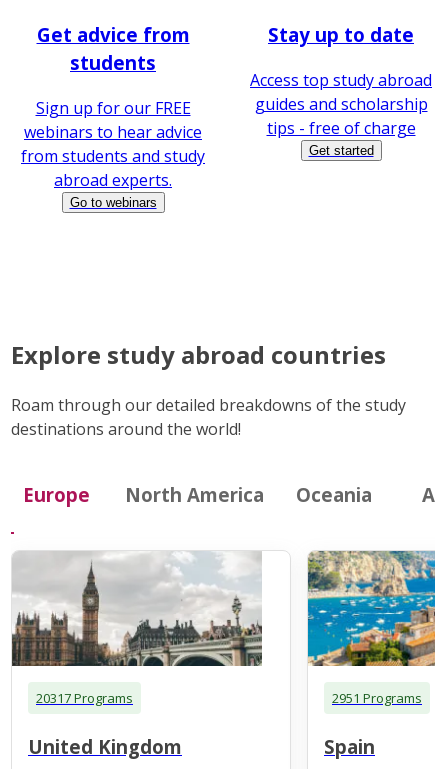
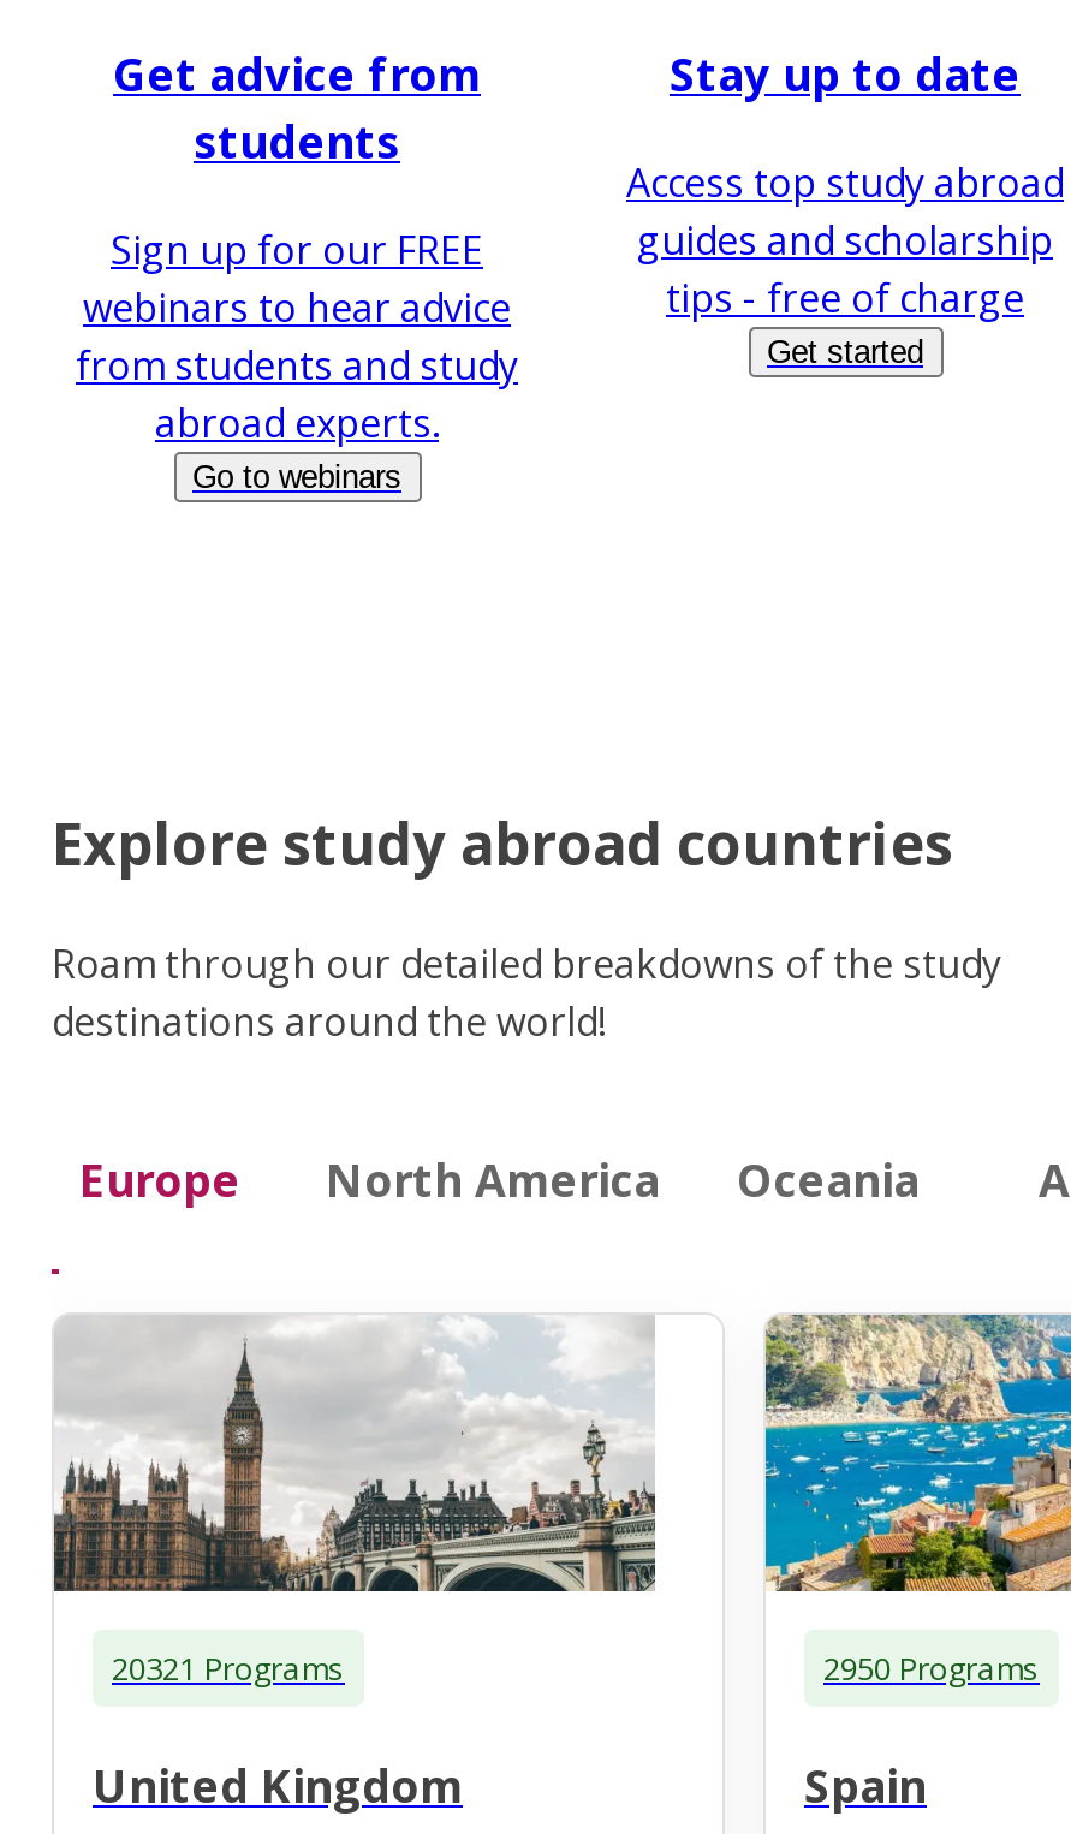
- 20317 Programs
+ 20321 Programs

- 2951 Programs
+ 2950 Programs
